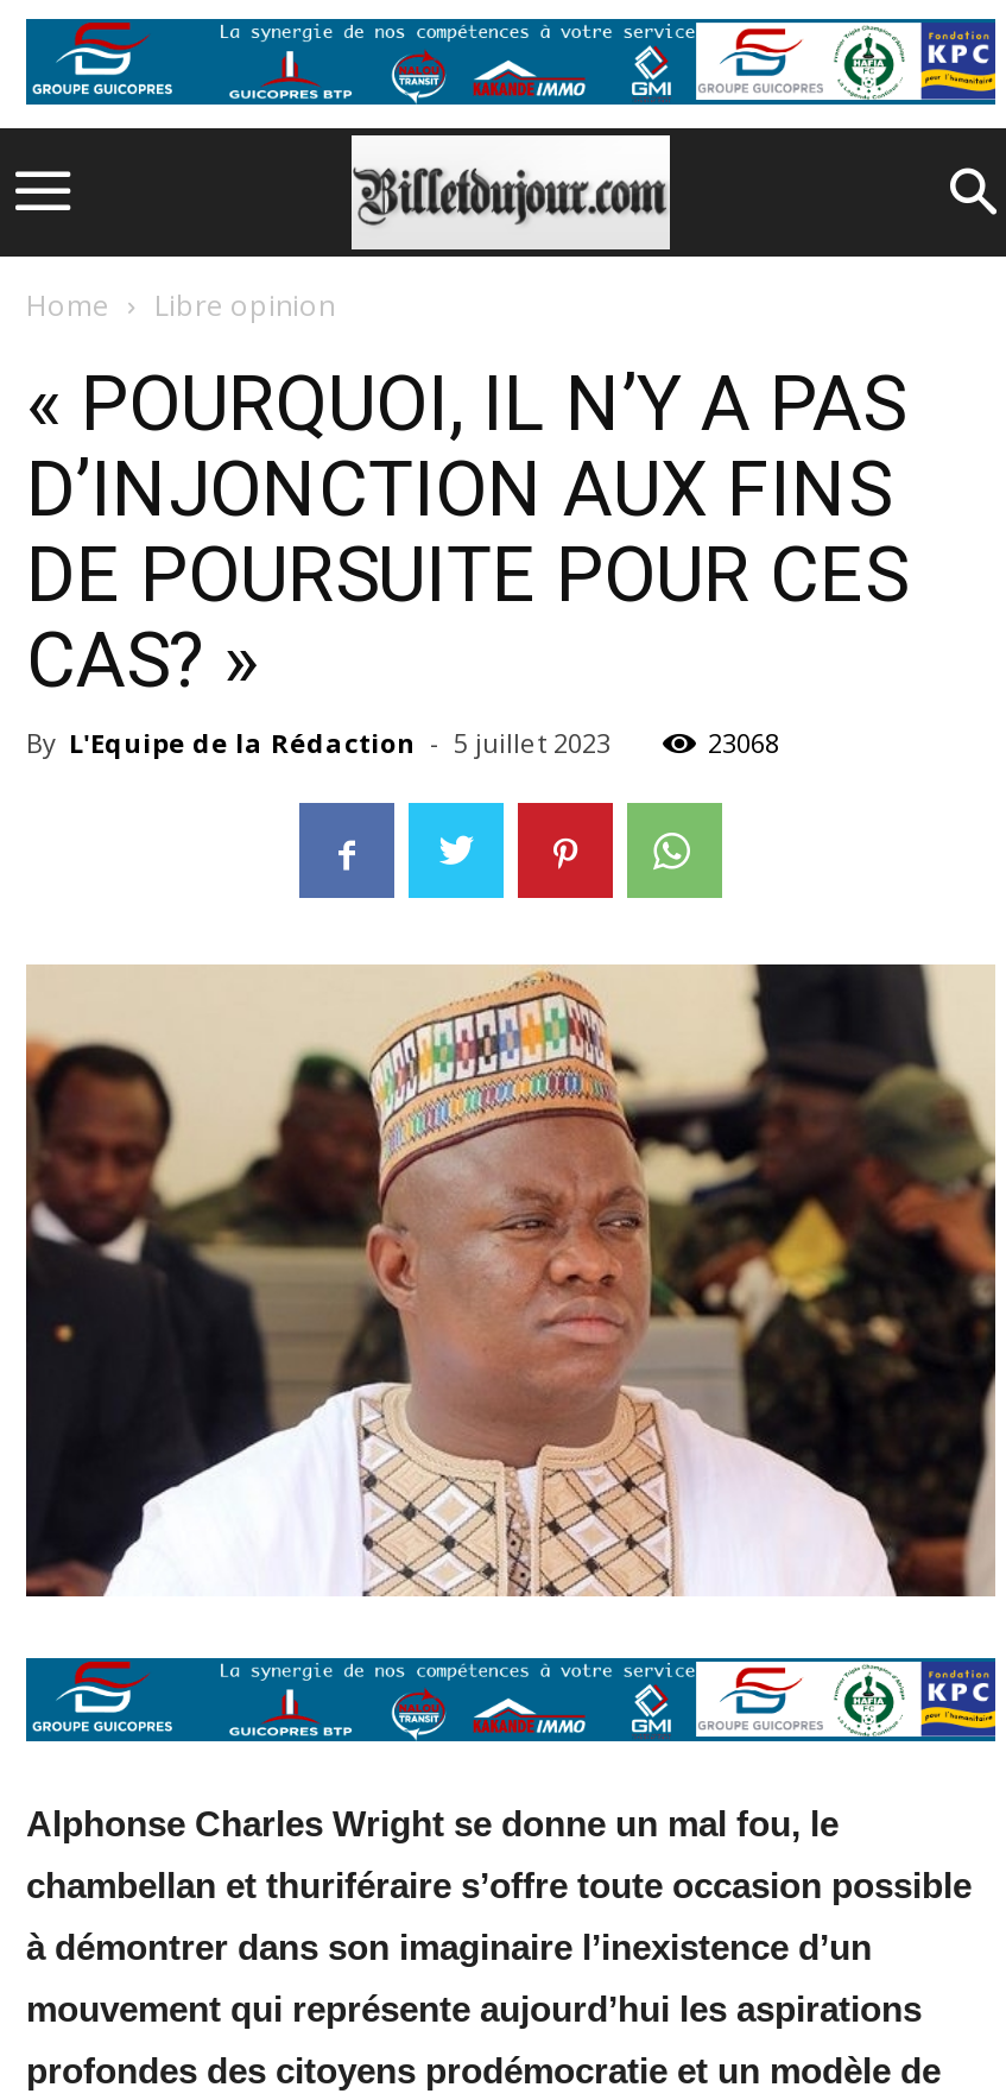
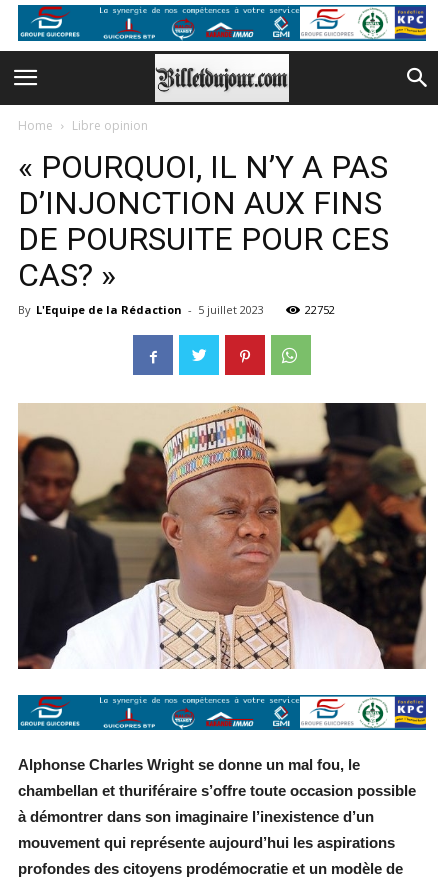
- 23068
+ 22752
